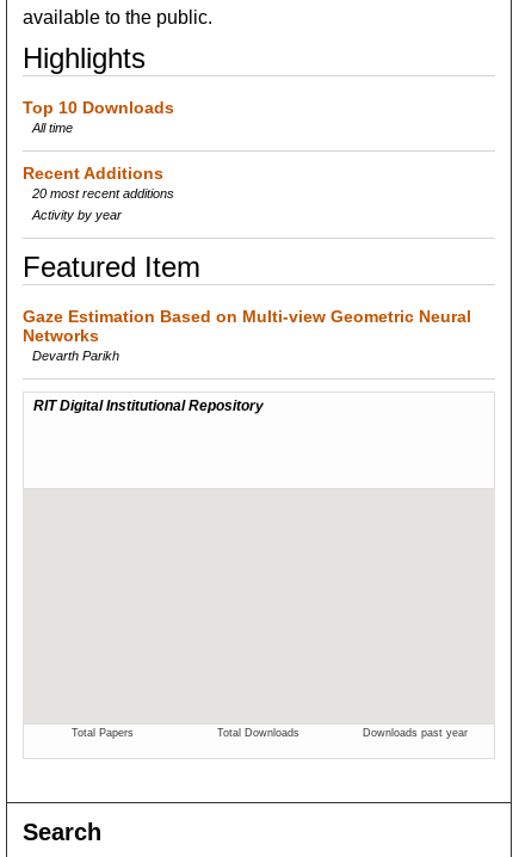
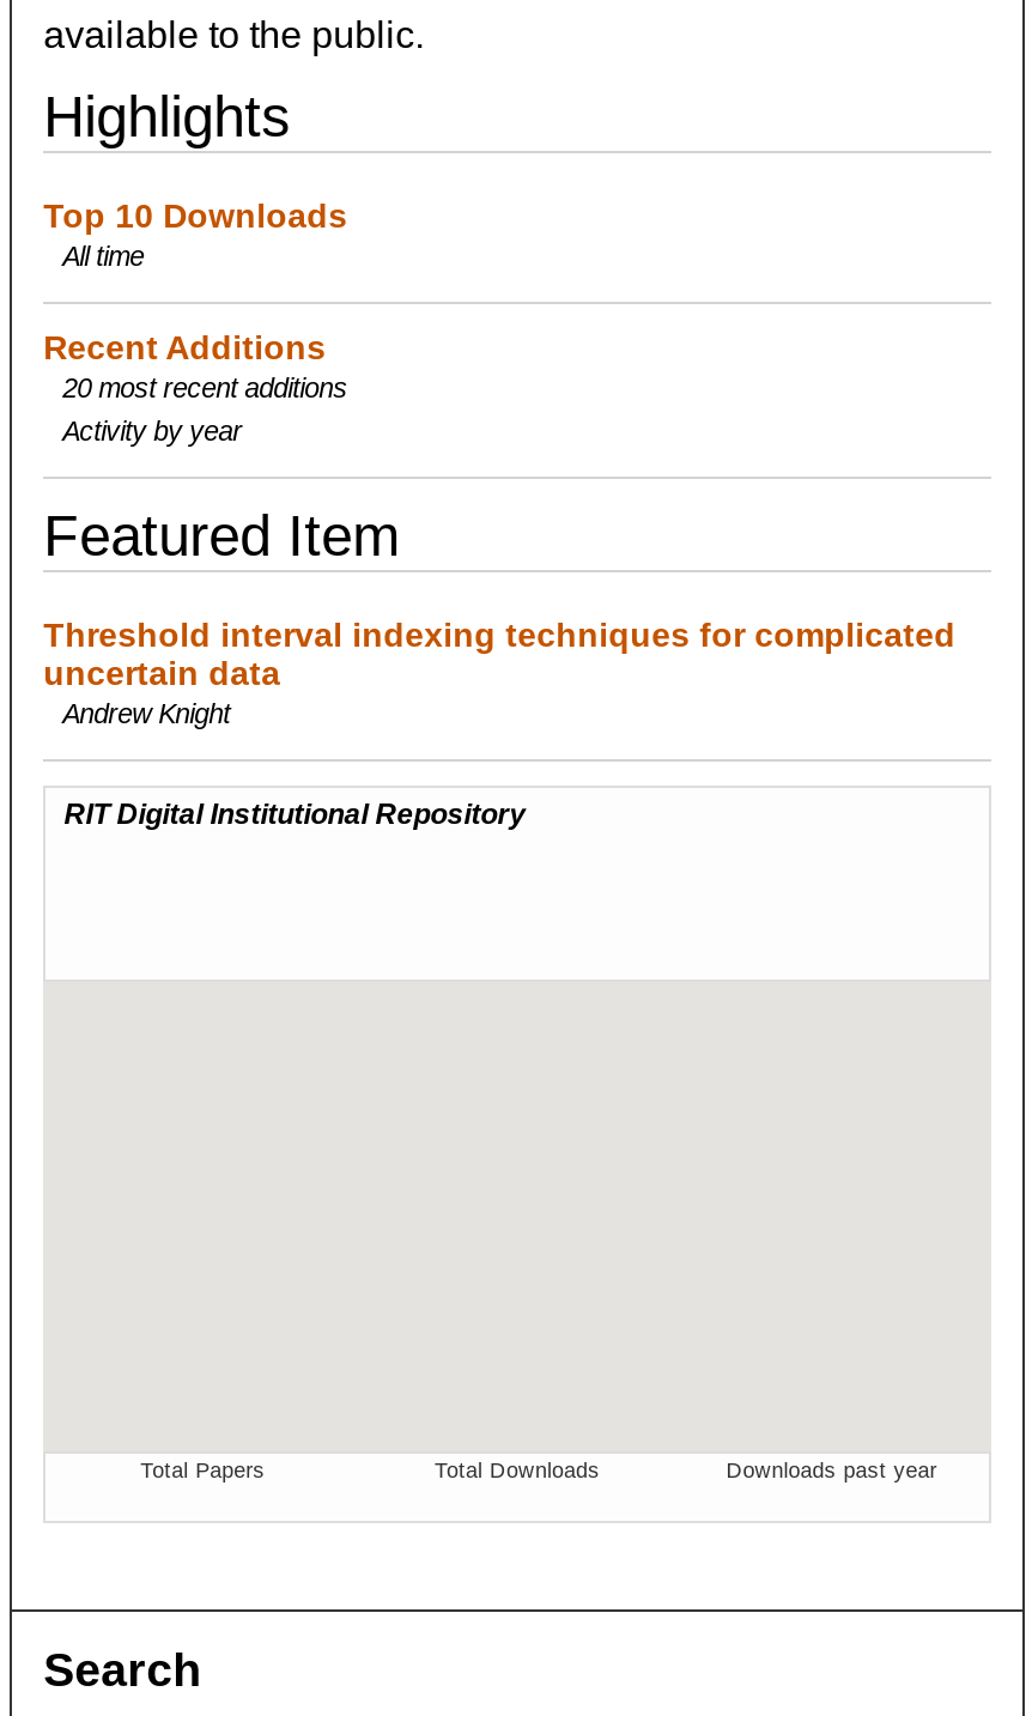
- Gaze Estimation Based on Multi-view Geometric Neural
- Networks
- Devarth Parikh
+ Threshold interval indexing techniques for complicated
+ uncertain data
+ Andrew Knight
